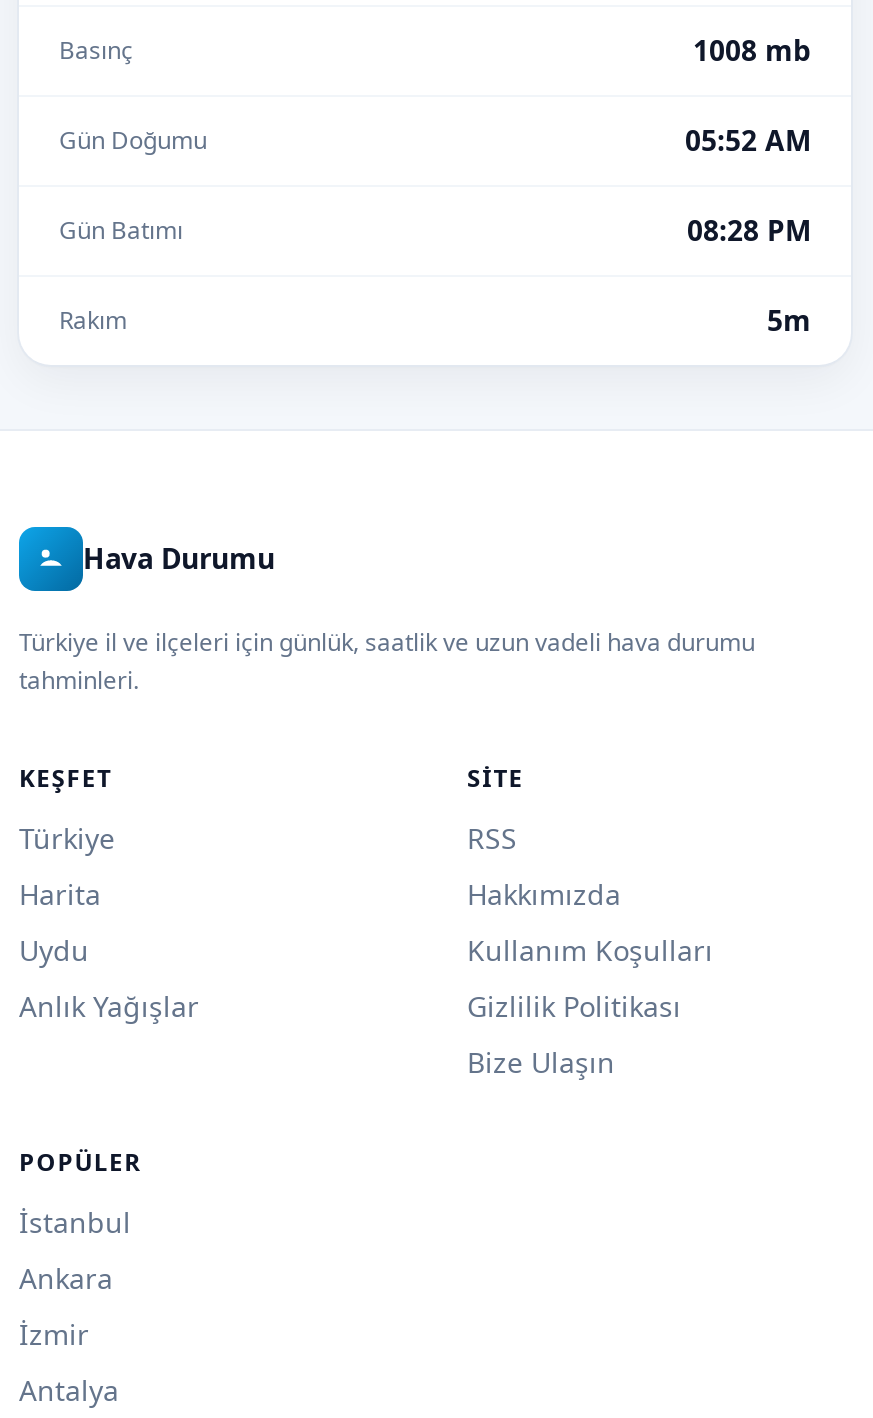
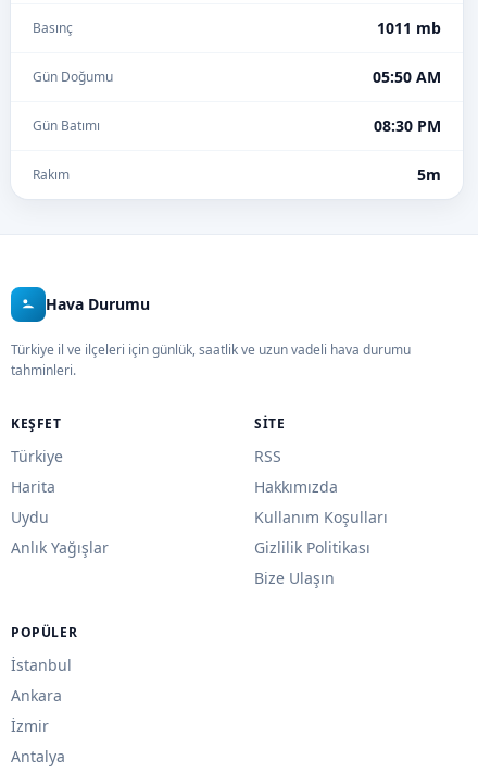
- 1008 mb
+ 1011 mb

- 05:52 AM
+ 05:50 AM

- 08:28 PM
+ 08:30 PM
